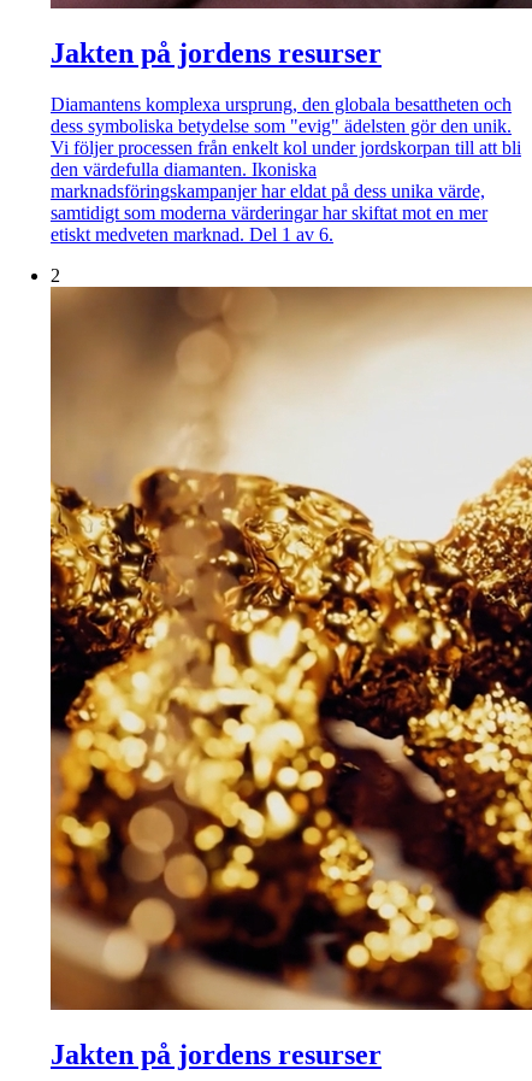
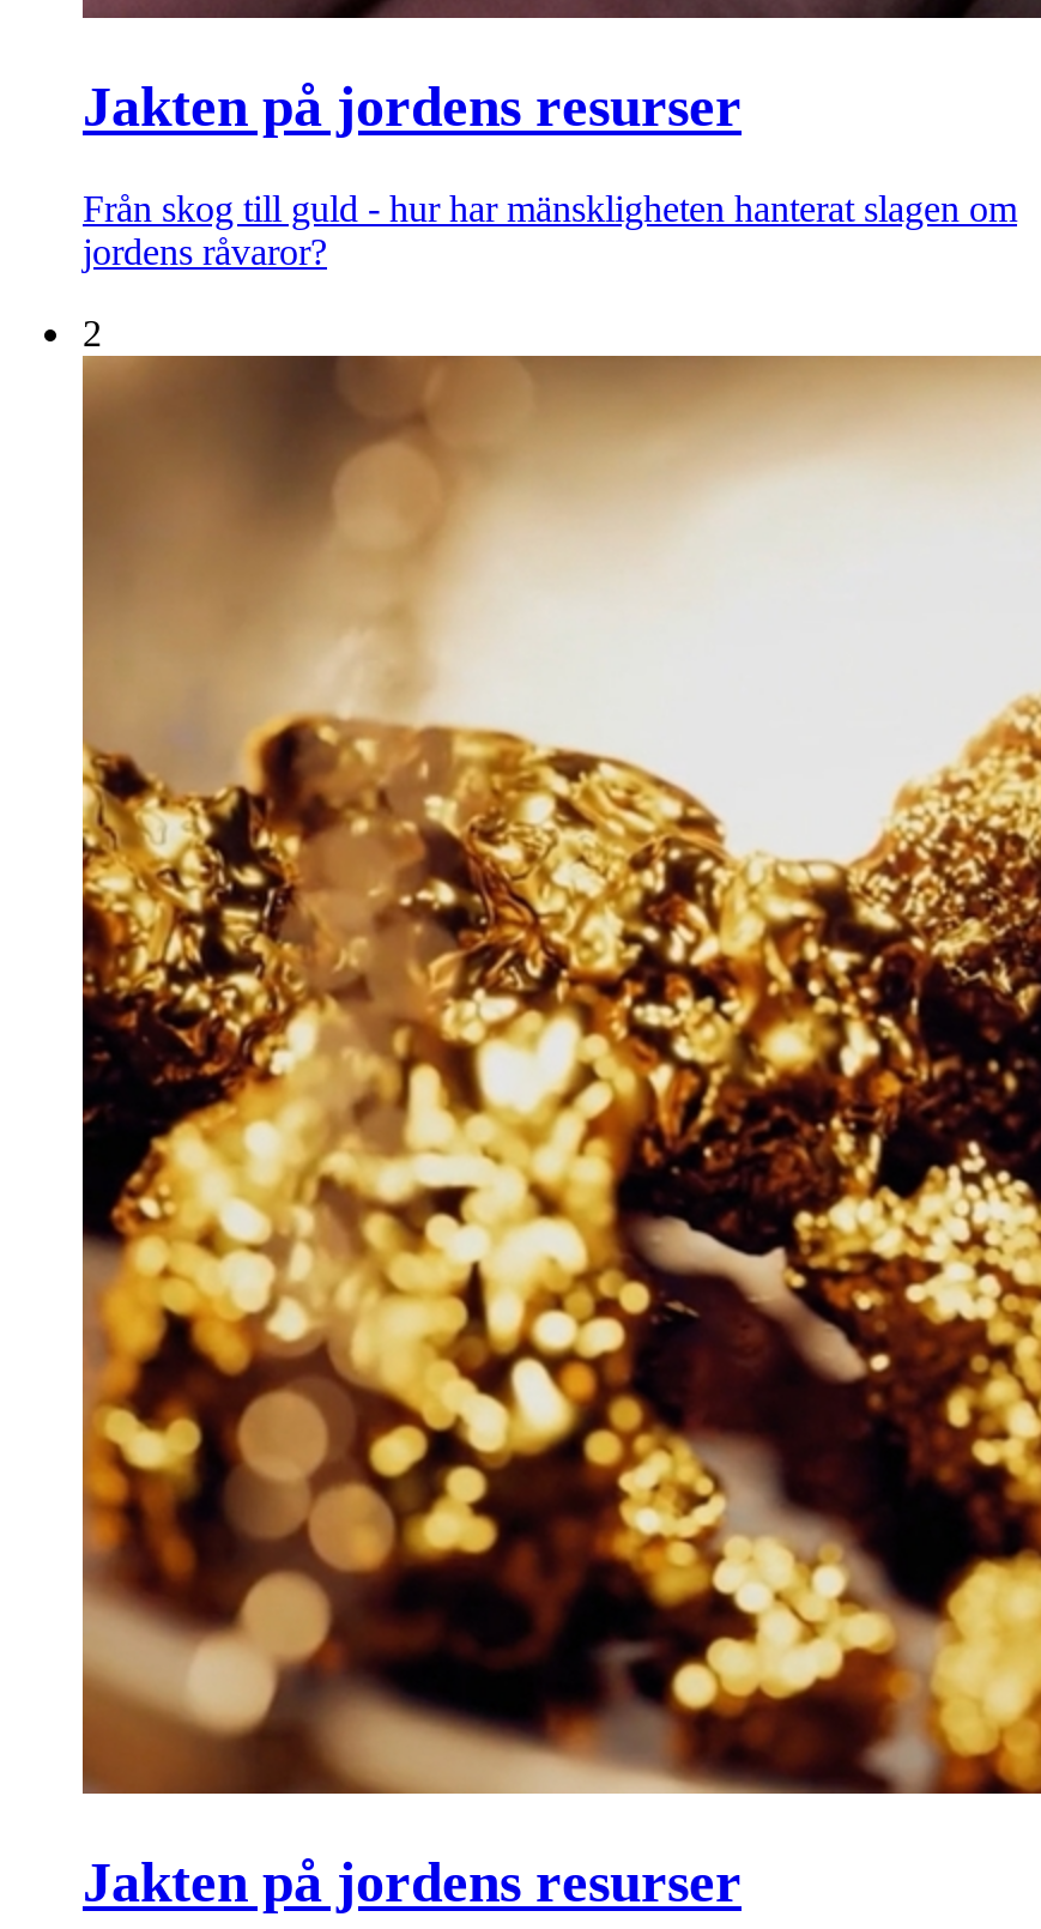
- Diamantens komplexa ursprung, den globala besattheten och
- dess symboliska betydelse som "evig" ädelsten gör den unik.
- Vi följer processen från enkelt kol under jordskorpan till att bli
- den värdefulla diamanten. Ikoniska
- marknadsföringskampanjer har eldat på dess unika värde,
- samtidigt som moderna värderingar har skiftat mot en mer
- etiskt medveten marknad. Del 1 av 6.
+ Från skog till guld - hur har mänskligheten hanterat slagen om
+ jordens råvaror?
